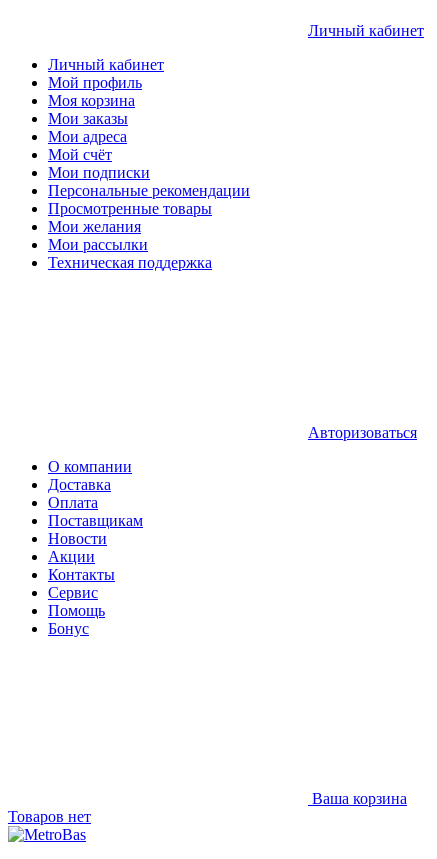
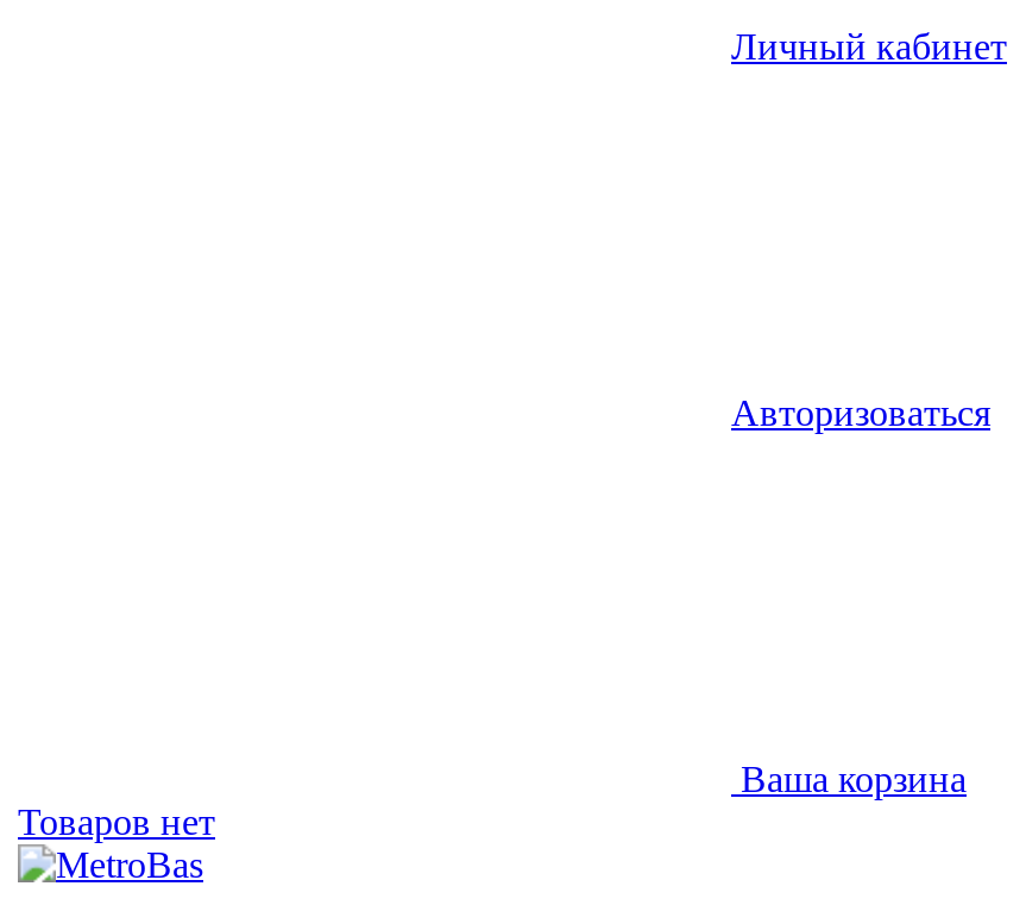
- Личный кабинет
- Мой профиль
- Моя корзина
- Мои заказы
- Мои адреса
- Мой счёт
- Мои подписки
- Персональные рекомендации
- Просмотренные товары
- Мои желания
- Мои рассылки
- Техническая поддержка

- О компании
- Доставка
- Оплата
- Поставщикам
- Новости
- Акции
- Контакты
- Сервис
- Помощь
- Бонус
